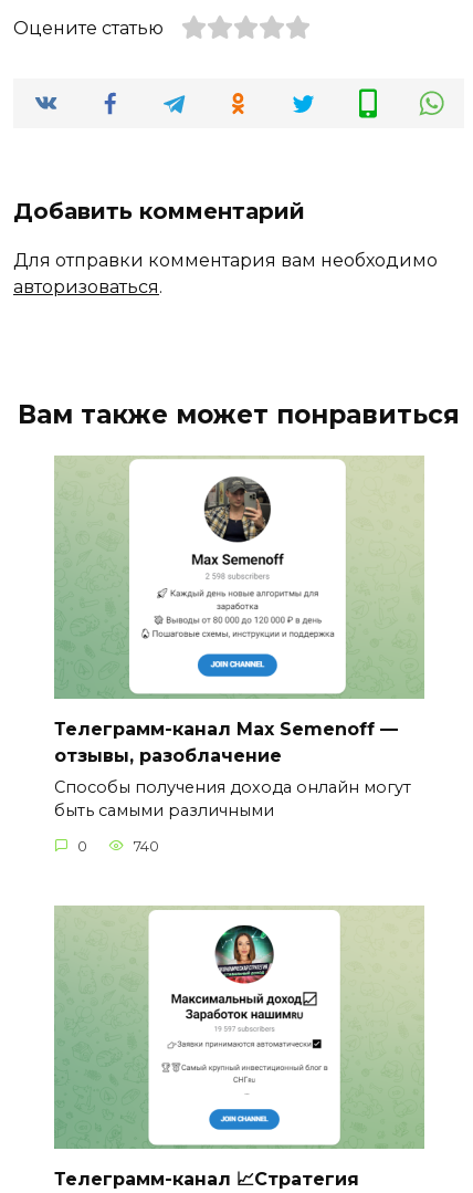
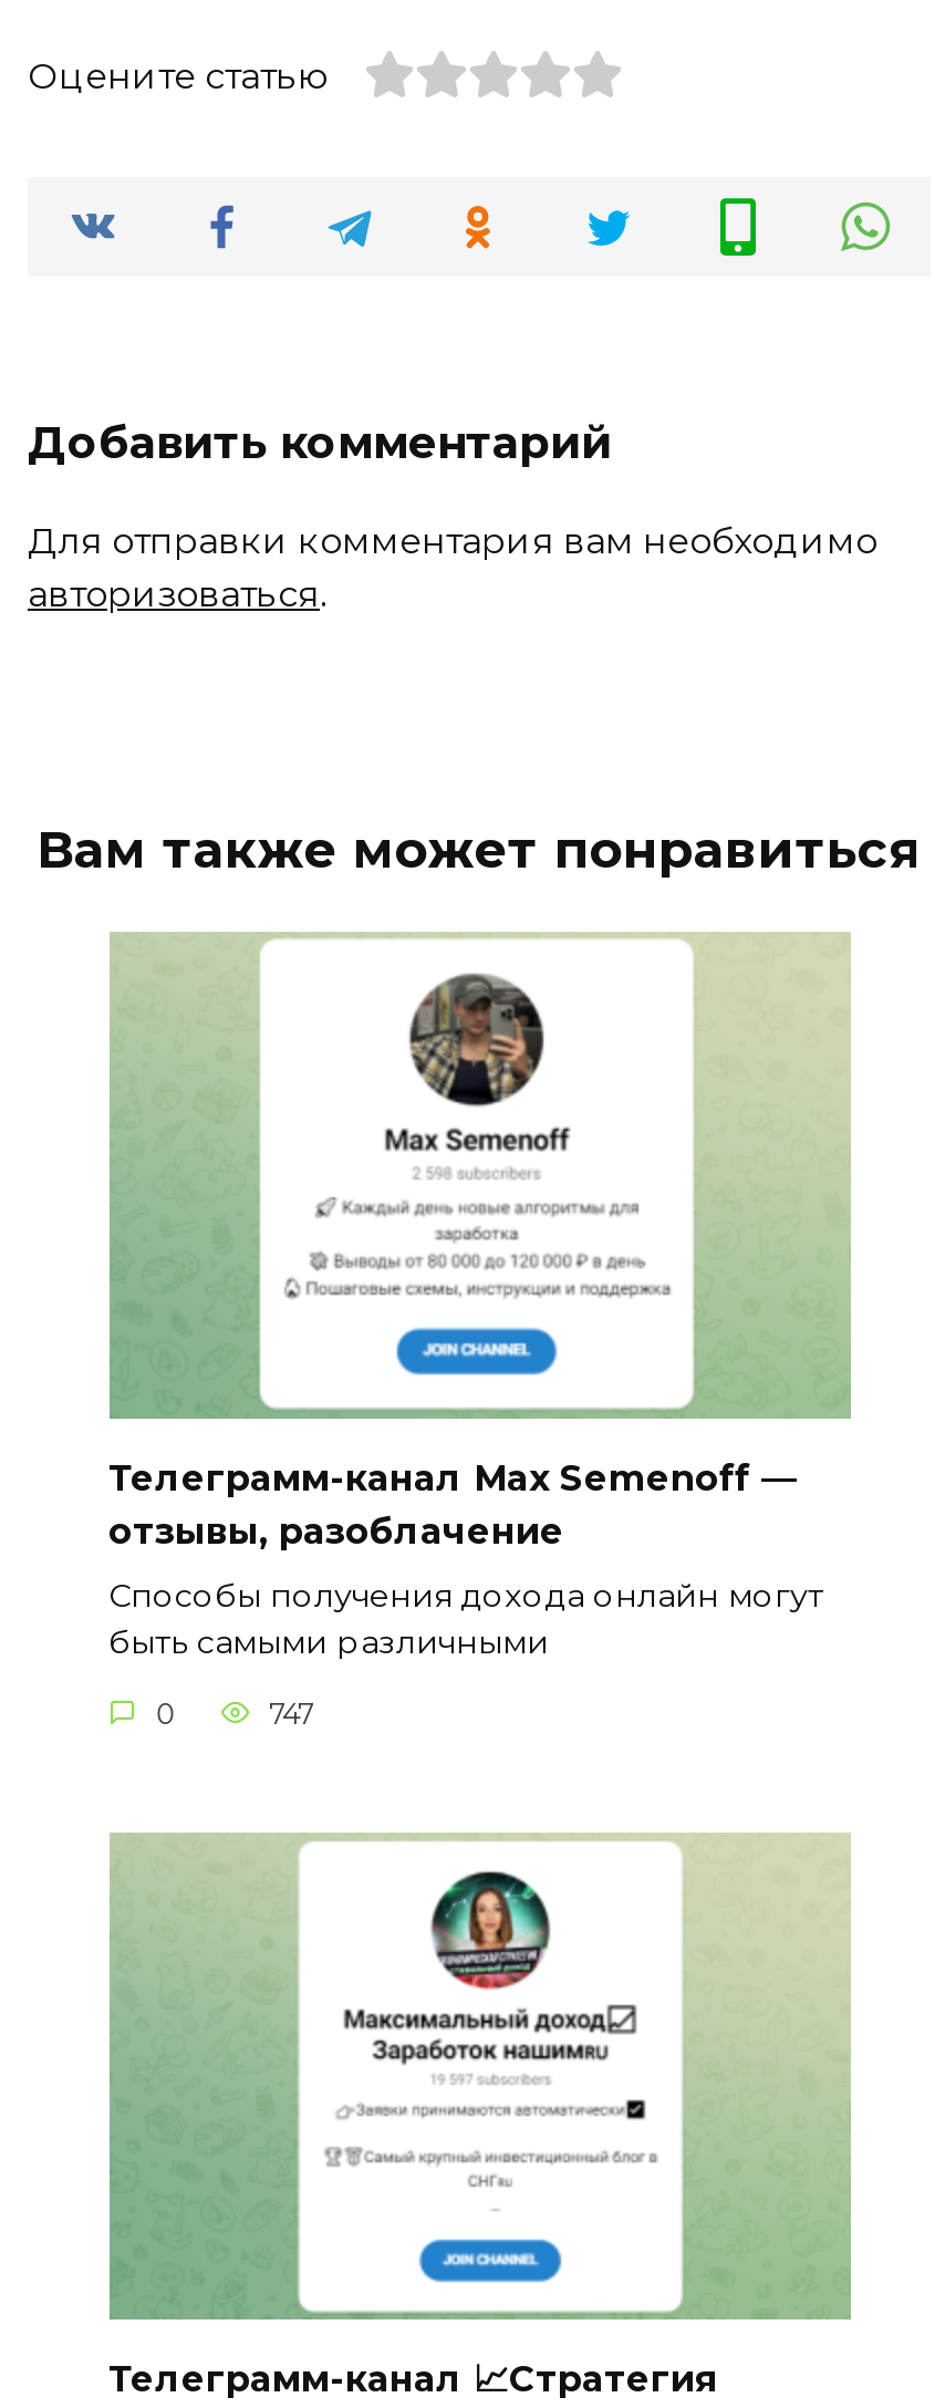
- 740
+ 747
